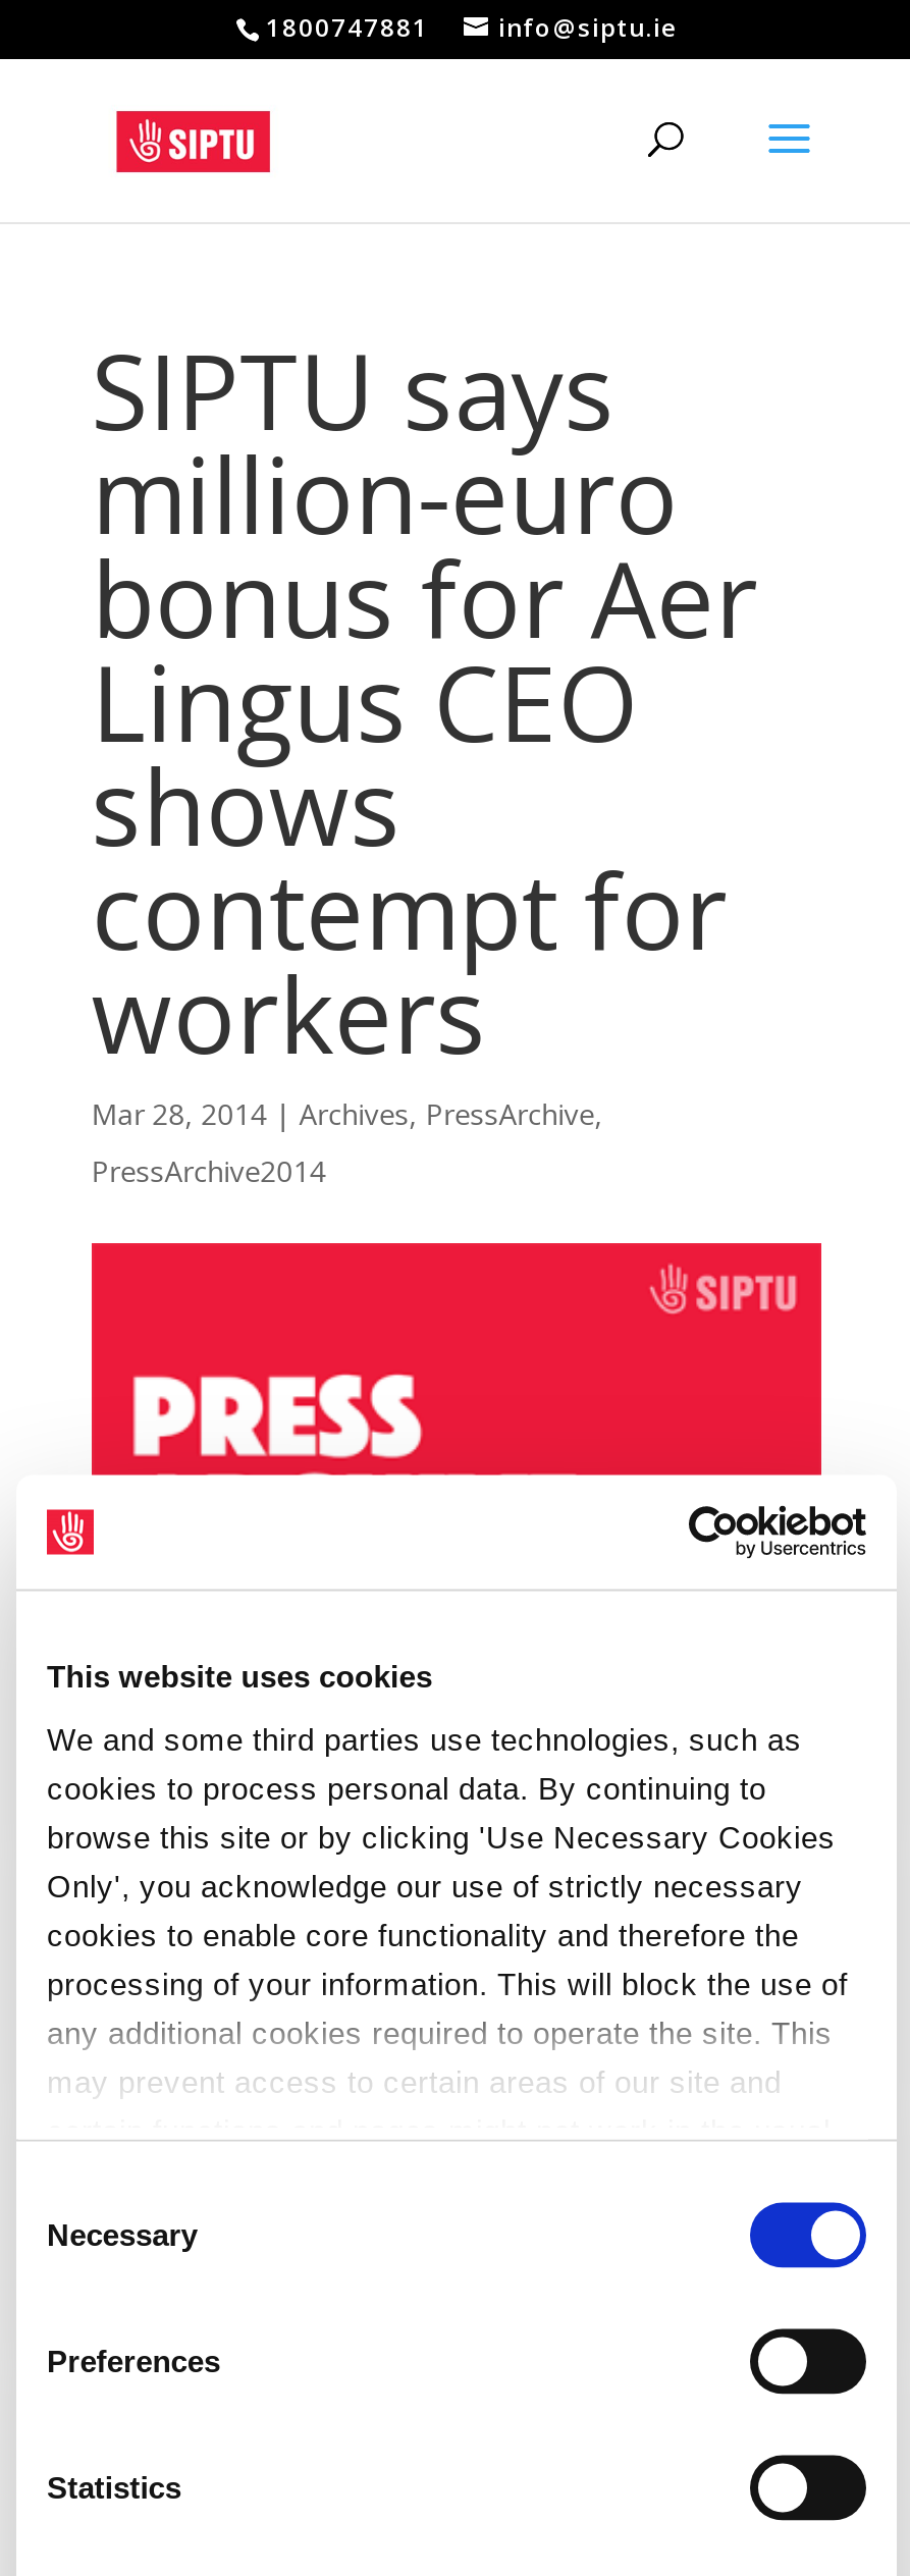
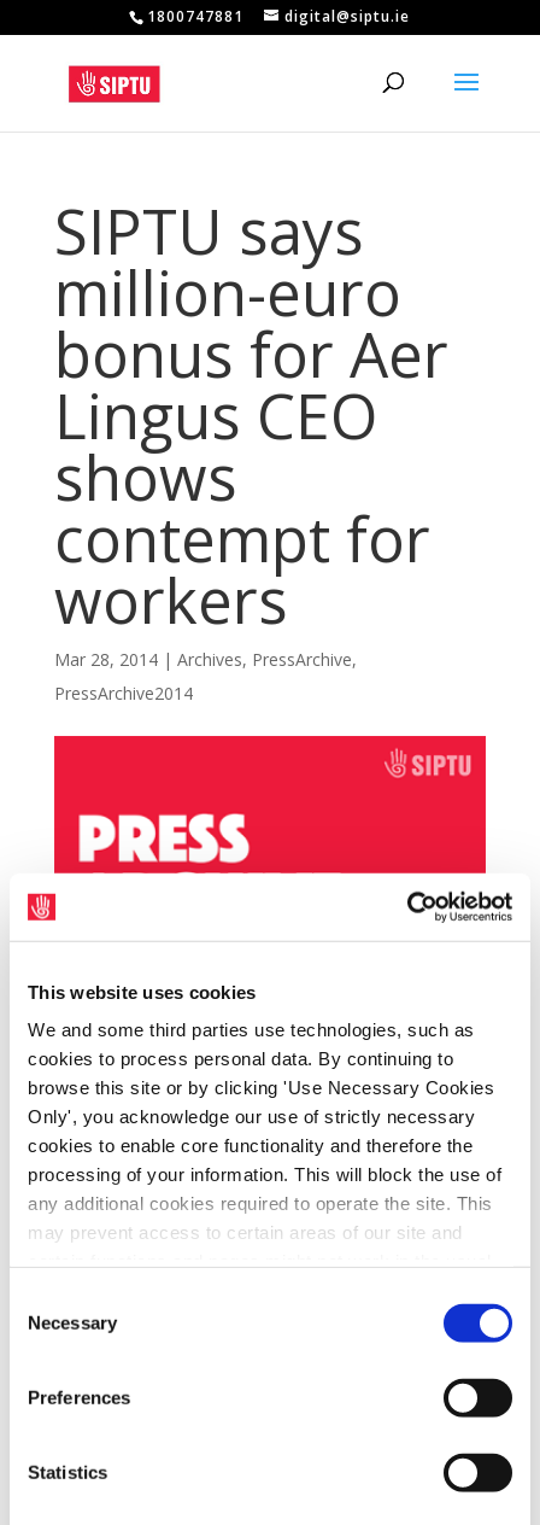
- info@siptu.ie
+ digital@siptu.ie
